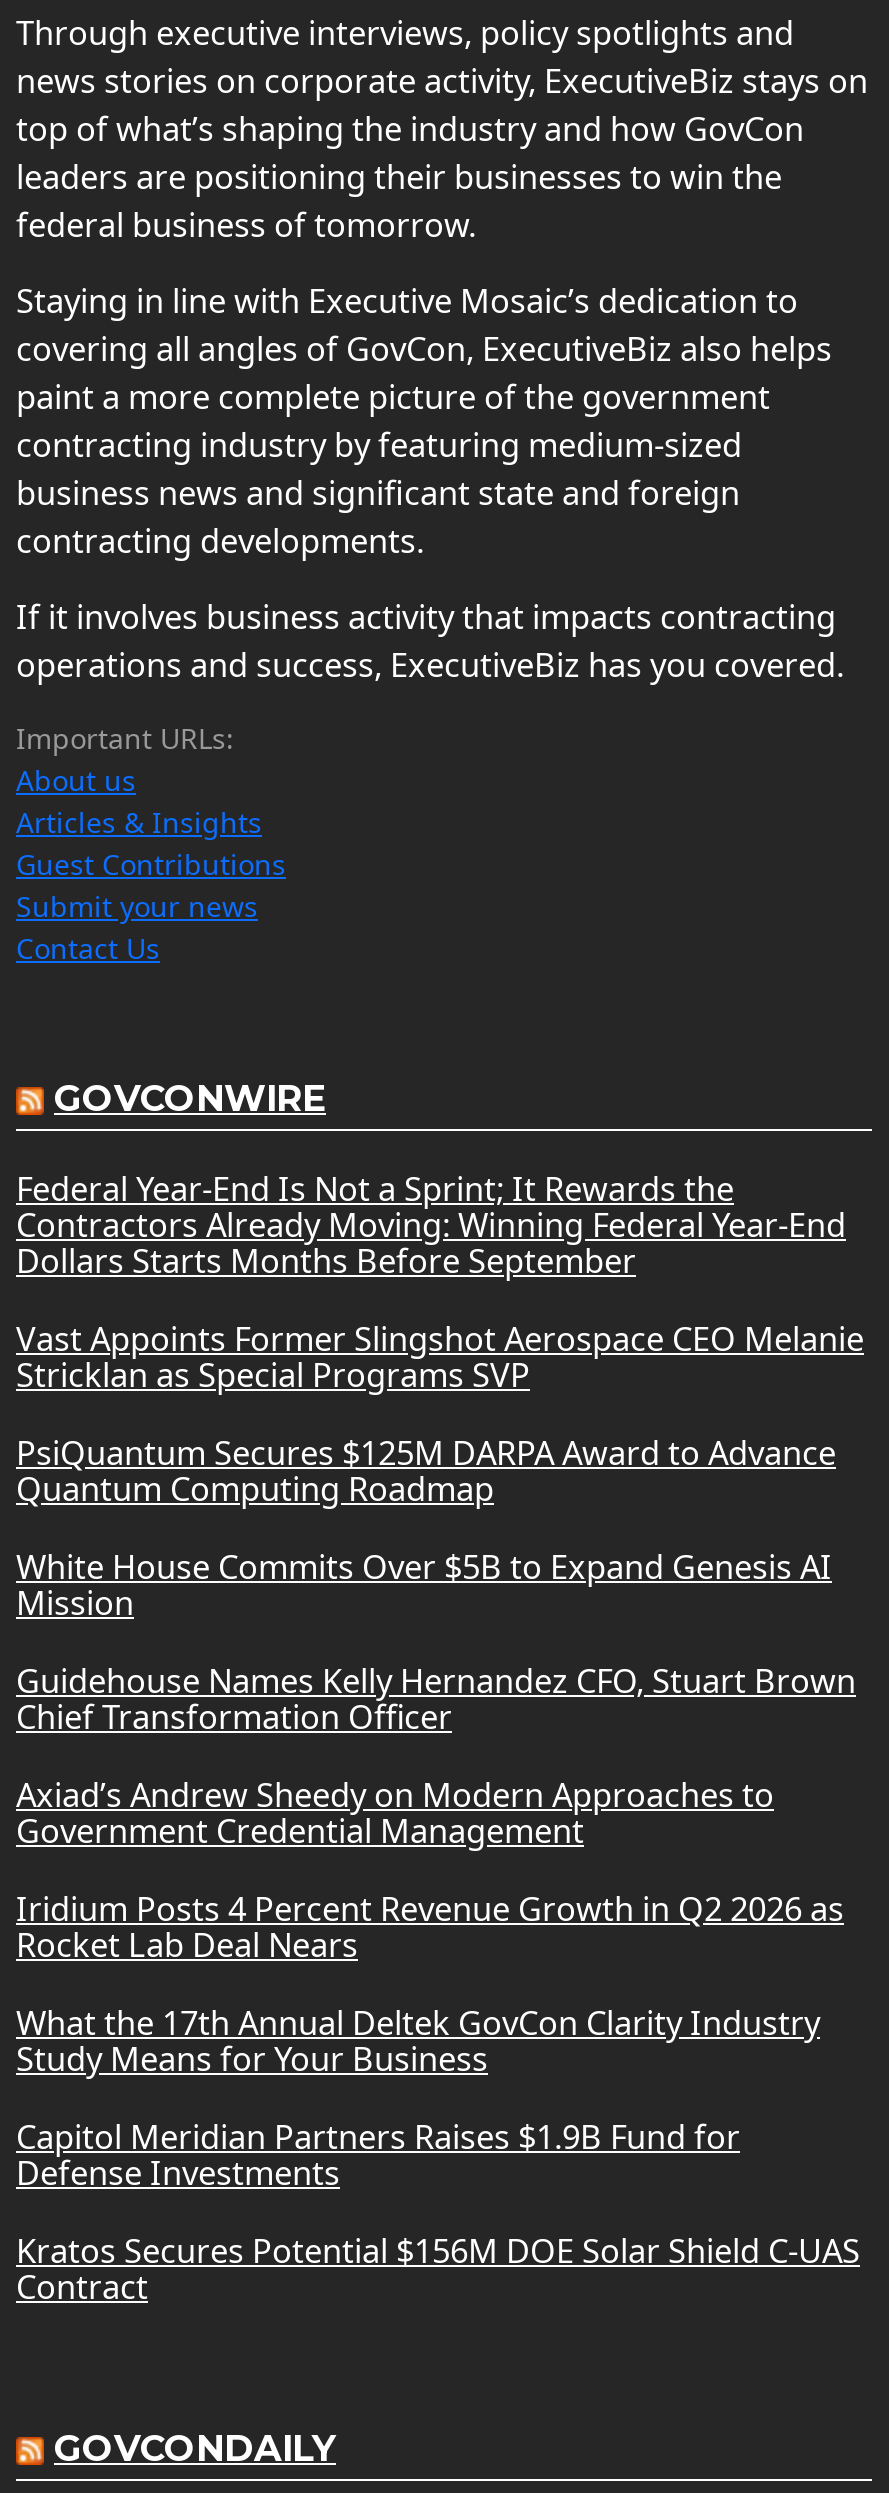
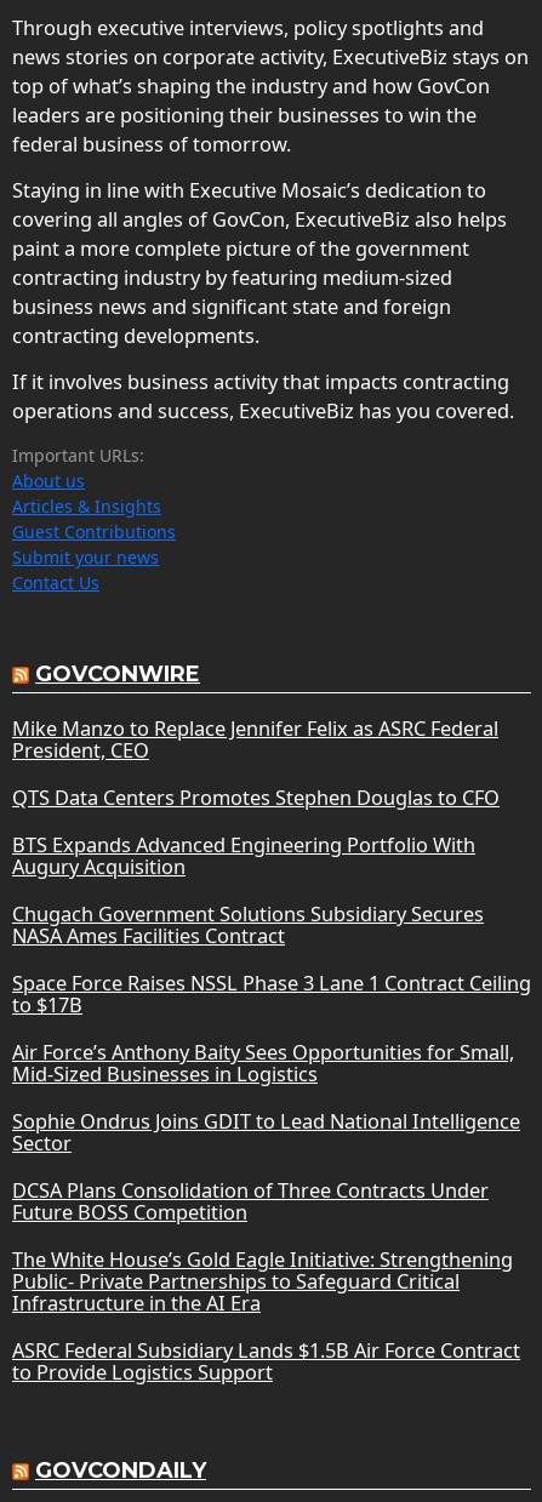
- Federal Year-End Is Not a Sprint; It Rewards the
- Contractors Already Moving: Winning Federal Year-End
- Dollars Starts Months Before September
+ Mike Manzo to Replace Jennifer Felix as ASRC Federal
+ President, CEO

- Vast Appoints Former Slingshot Aerospace CEO Melanie
- Stricklan as Special Programs SVP
+ QTS Data Centers Promotes Stephen Douglas to CFO

- PsiQuantum Secures $125M DARPA Award to Advance
- Quantum Computing Roadmap
+ BTS Expands Advanced Engineering Portfolio With
+ Augury Acquisition

- White House Commits Over $5B to Expand Genesis AI
- Mission
+ Chugach Government Solutions Subsidiary Secures
+ NASA Ames Facilities Contract

- Guidehouse Names Kelly Hernandez CFO, Stuart Brown
- Chief Transformation Officer
+ Space Force Raises NSSL Phase 3 Lane 1 Contract Ceiling
+ to $17B

- Axiad’s Andrew Sheedy on Modern Approaches to
- Government Credential Management
+ Air Force’s Anthony Baity Sees Opportunities for Small,
+ Mid-Sized Businesses in Logistics

- Iridium Posts 4 Percent Revenue Growth in Q2 2026 as
- Rocket Lab Deal Nears
+ Sophie Ondrus Joins GDIT to Lead National Intelligence
+ Sector

- What the 17th Annual Deltek GovCon Clarity Industry
- Study Means for Your Business
+ DCSA Plans Consolidation of Three Contracts Under
+ Future BOSS Competition

- Capitol Meridian Partners Raises $1.9B Fund for
- Defense Investments
+ The White House’s Gold Eagle Initiative: Strengthening
+ Public- Private Partnerships to Safeguard Critical
+ Infrastructure in the AI Era

- Kratos Secures Potential $156M DOE Solar Shield C-UAS
- Contract
+ ASRC Federal Subsidiary Lands $1.5B Air Force Contract
+ to Provide Logistics Support
